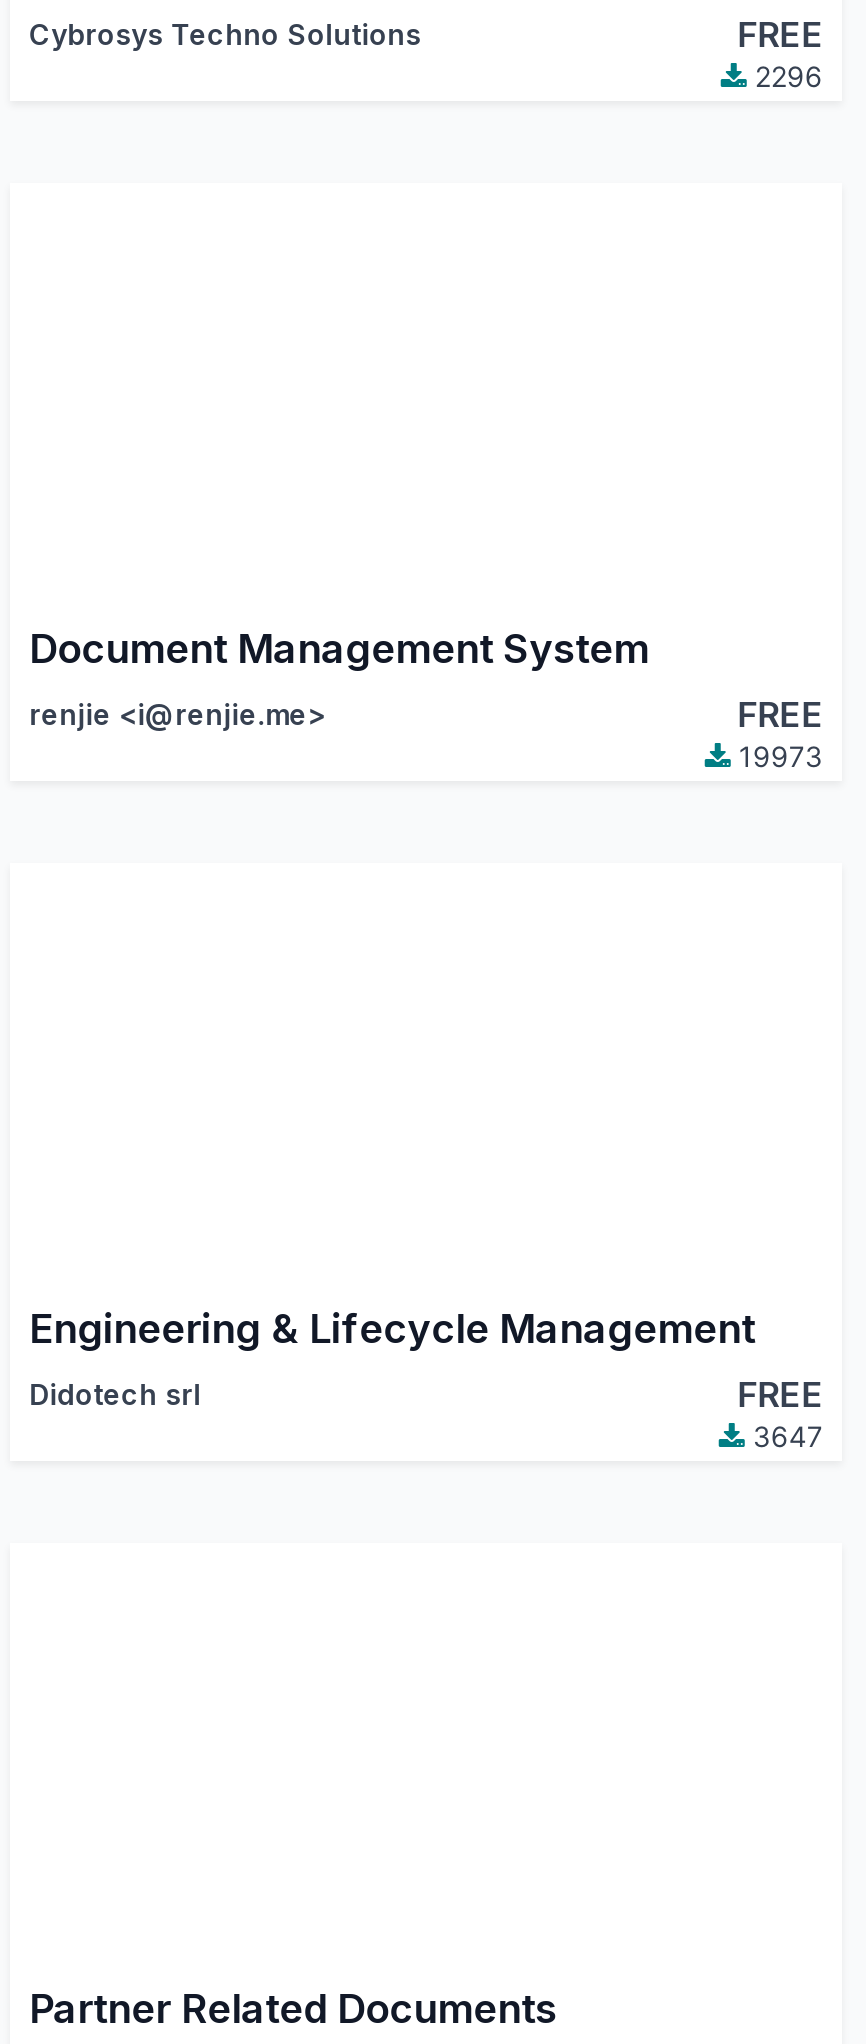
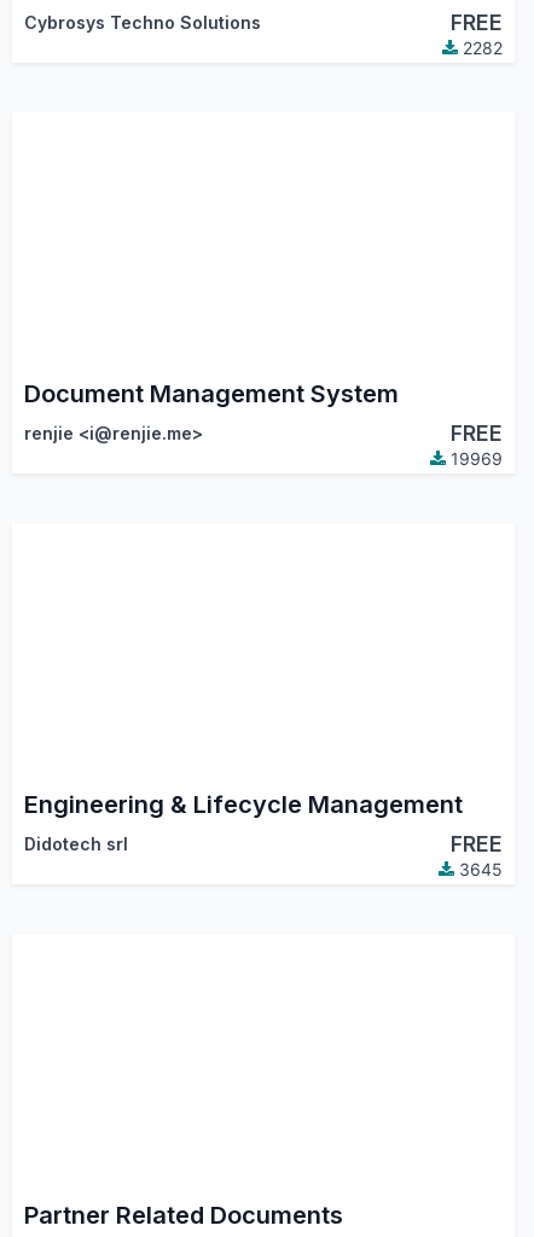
- 2296
+ 2282

- 19973
+ 19969

- 3647
+ 3645
